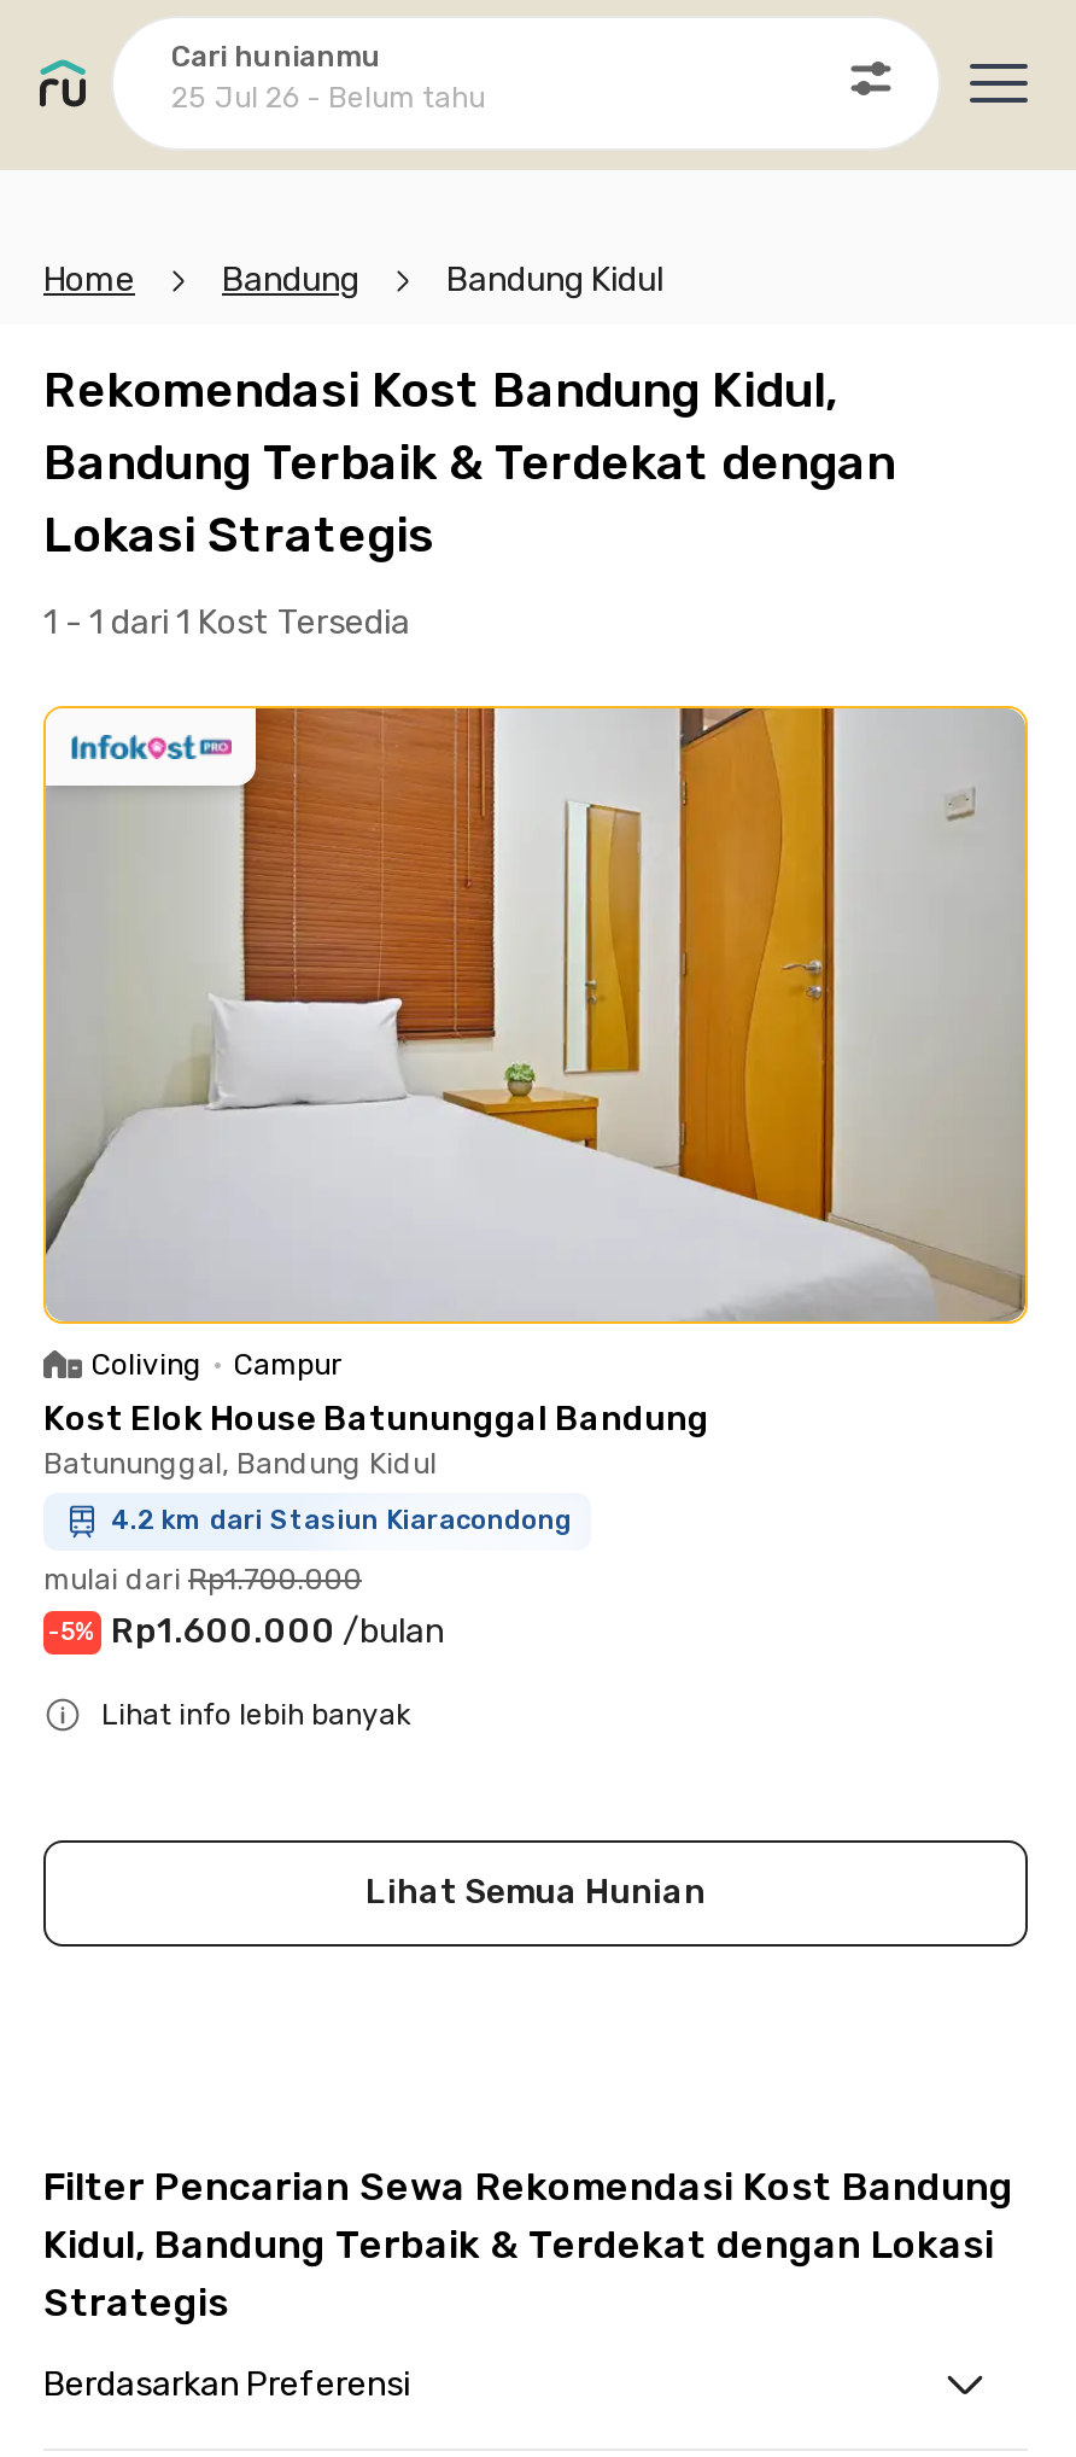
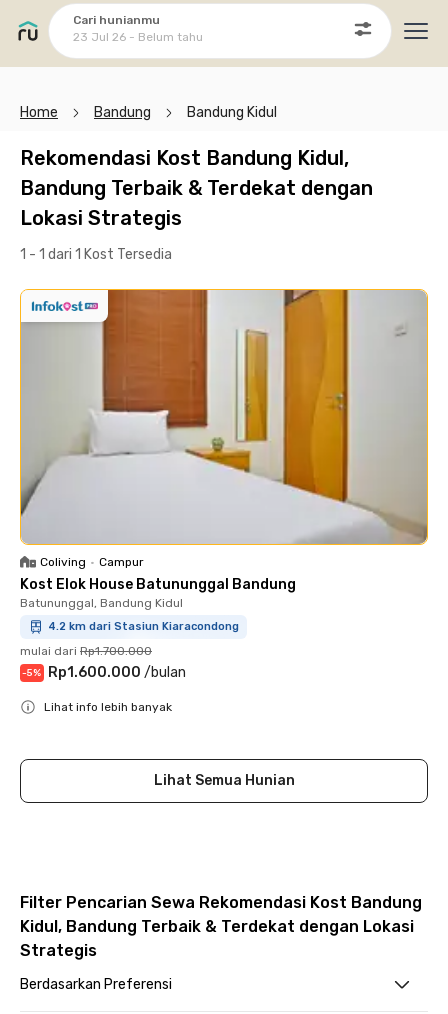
- 25 Jul 26 - Belum tahu
+ 23 Jul 26 - Belum tahu
